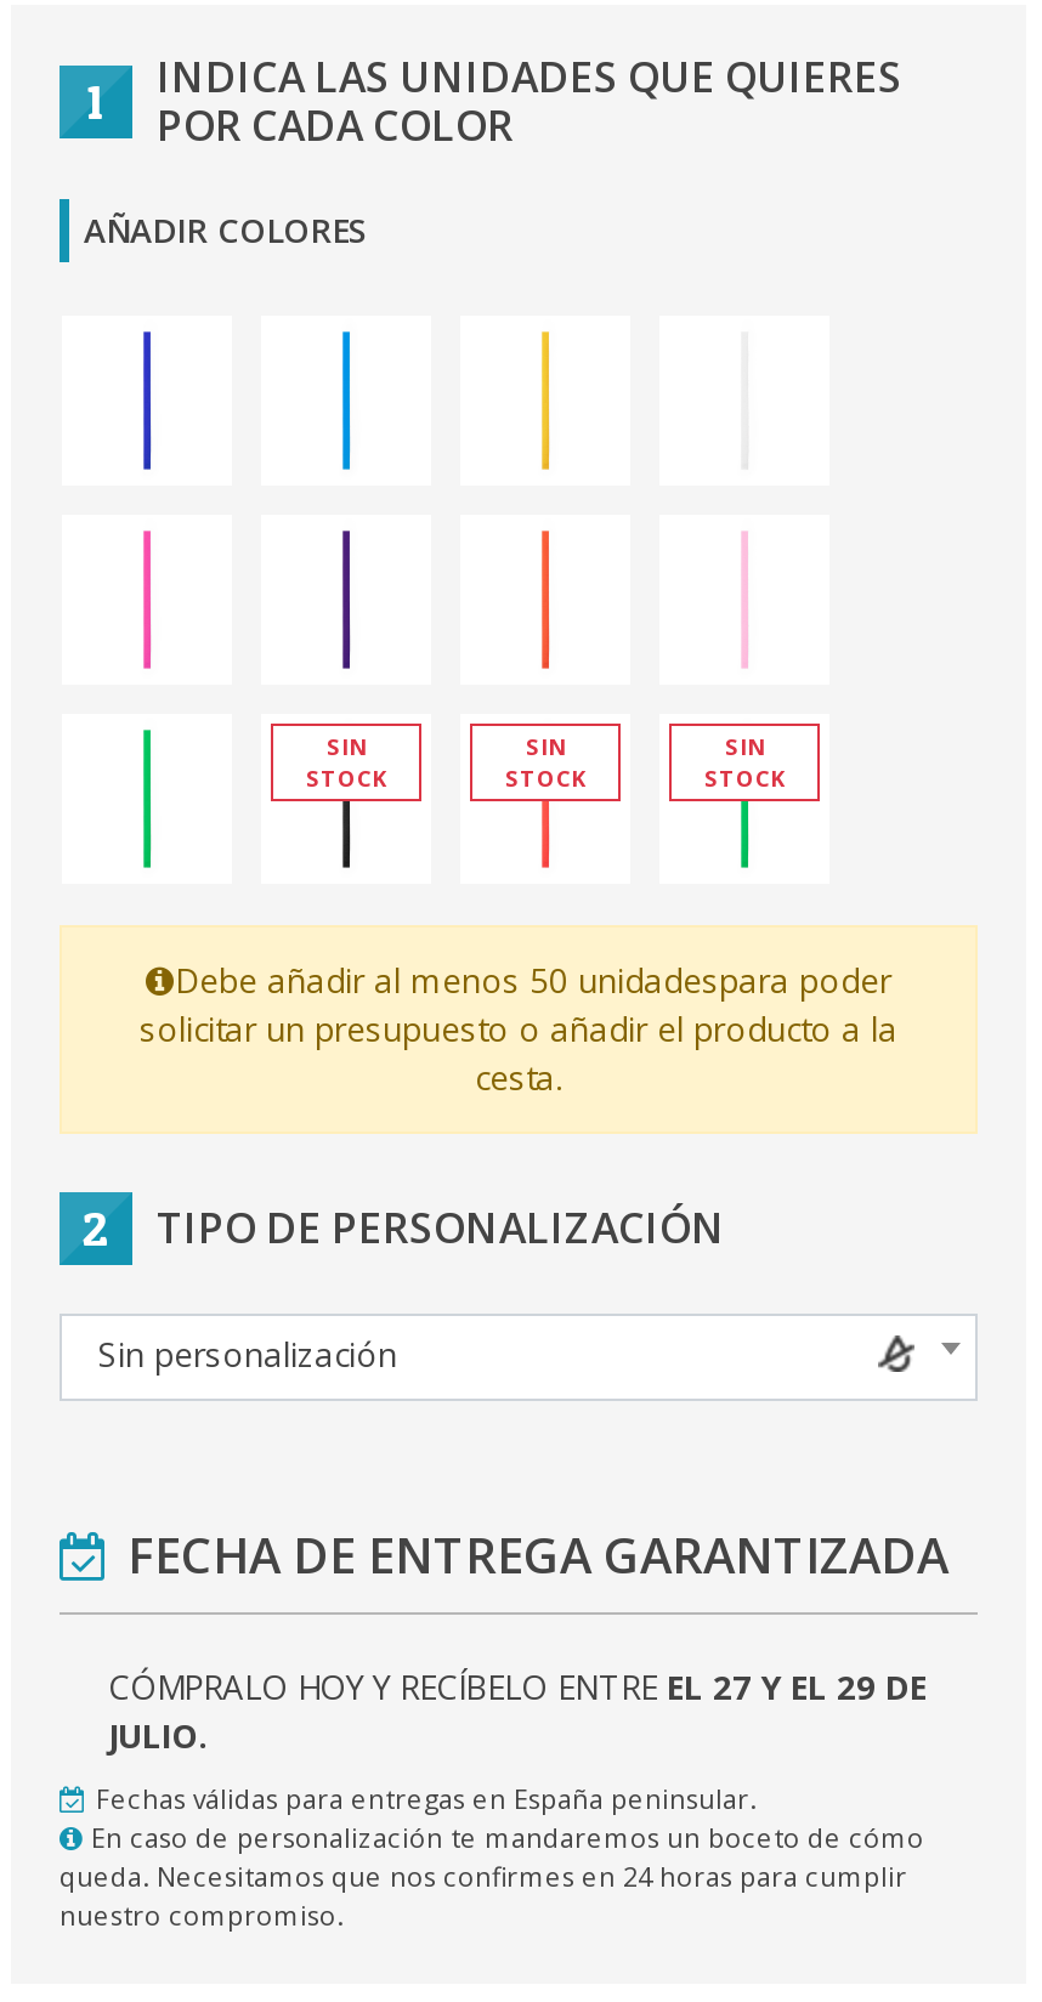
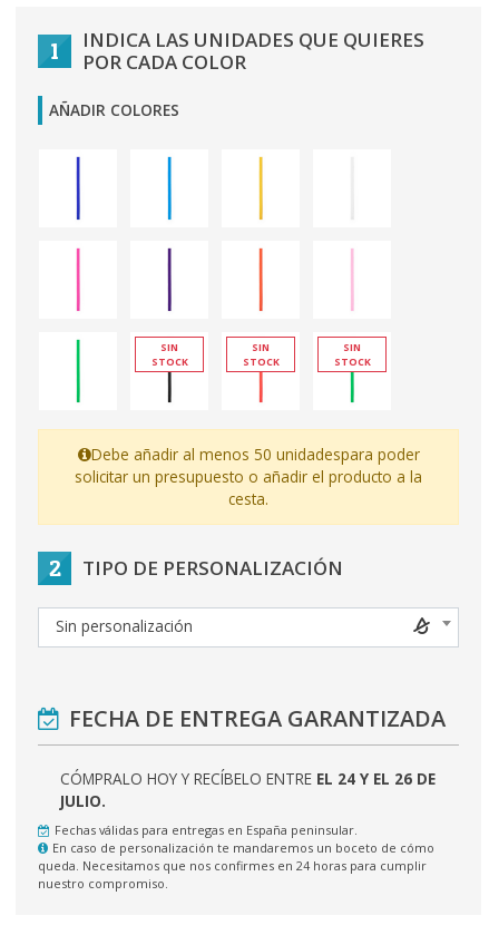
- CÓMPRALO HOY Y RECÍBELO ENTRE EL 27 Y EL 29 DE
+ CÓMPRALO HOY Y RECÍBELO ENTRE EL 24 Y EL 26 DE
